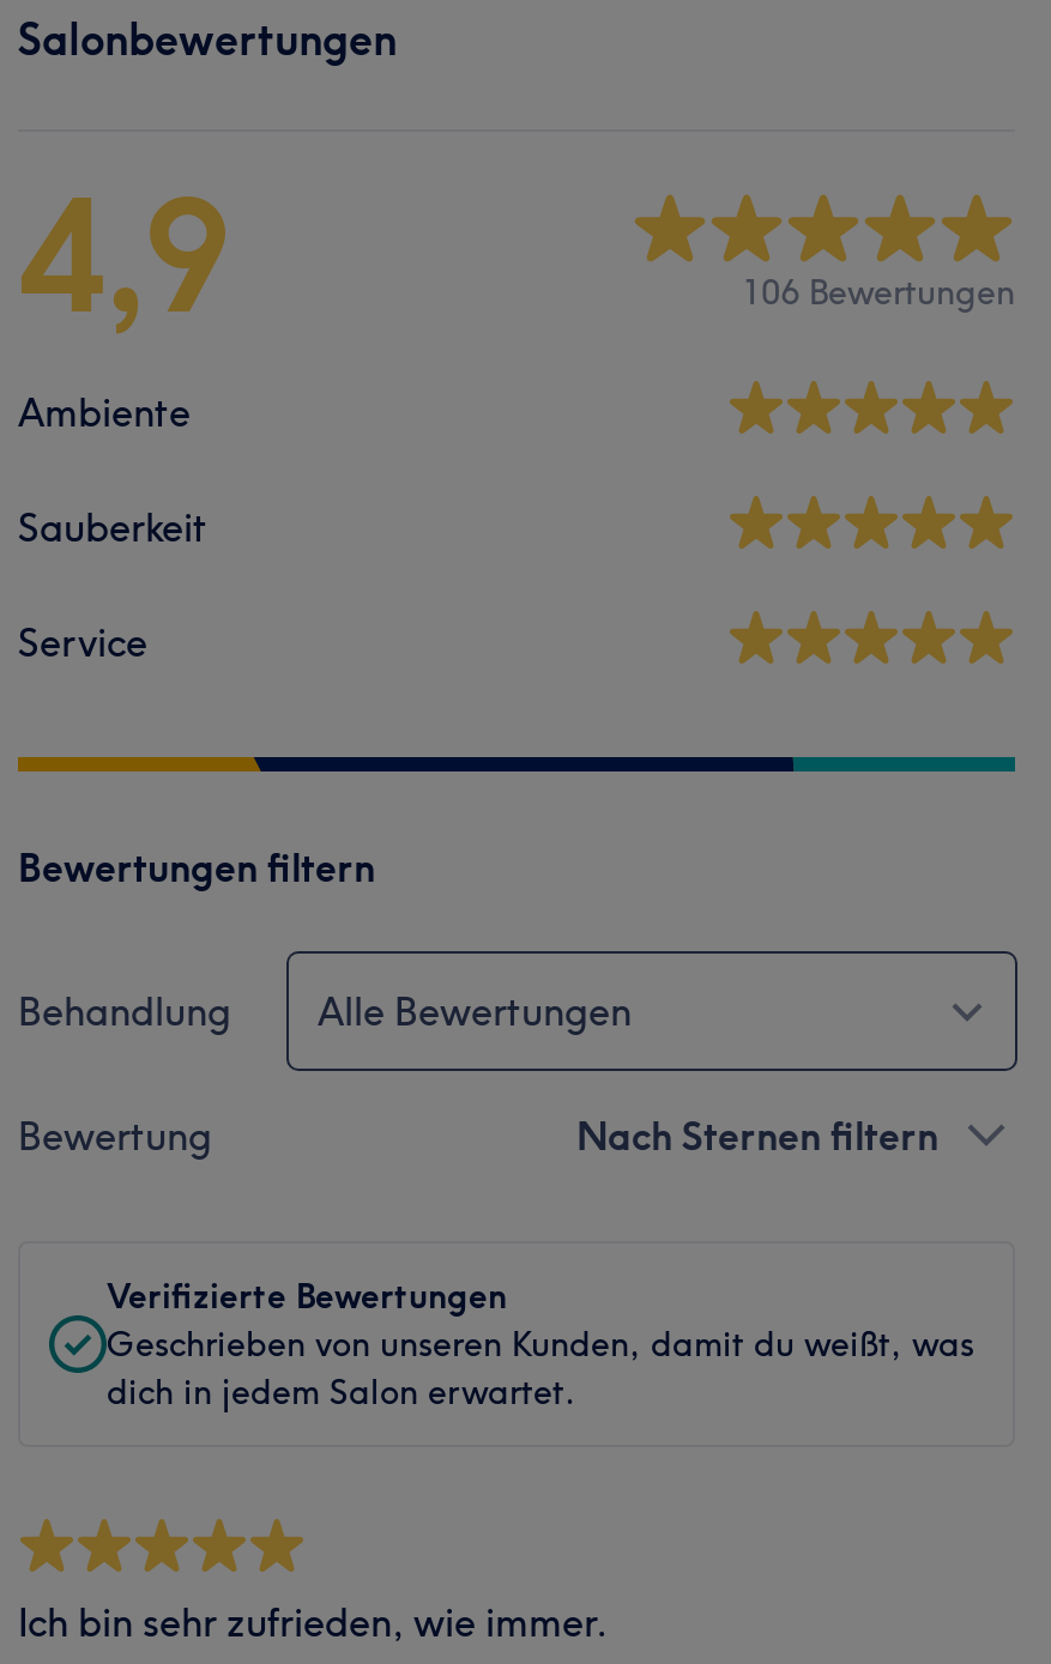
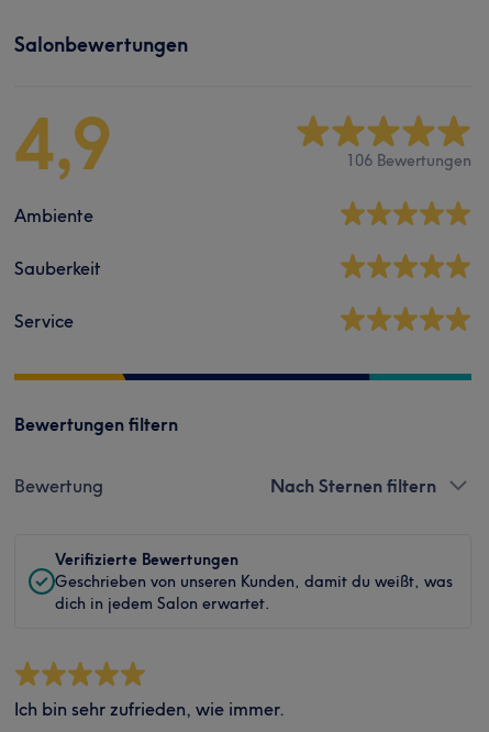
- Behandlung
- Alle Bewertungen
